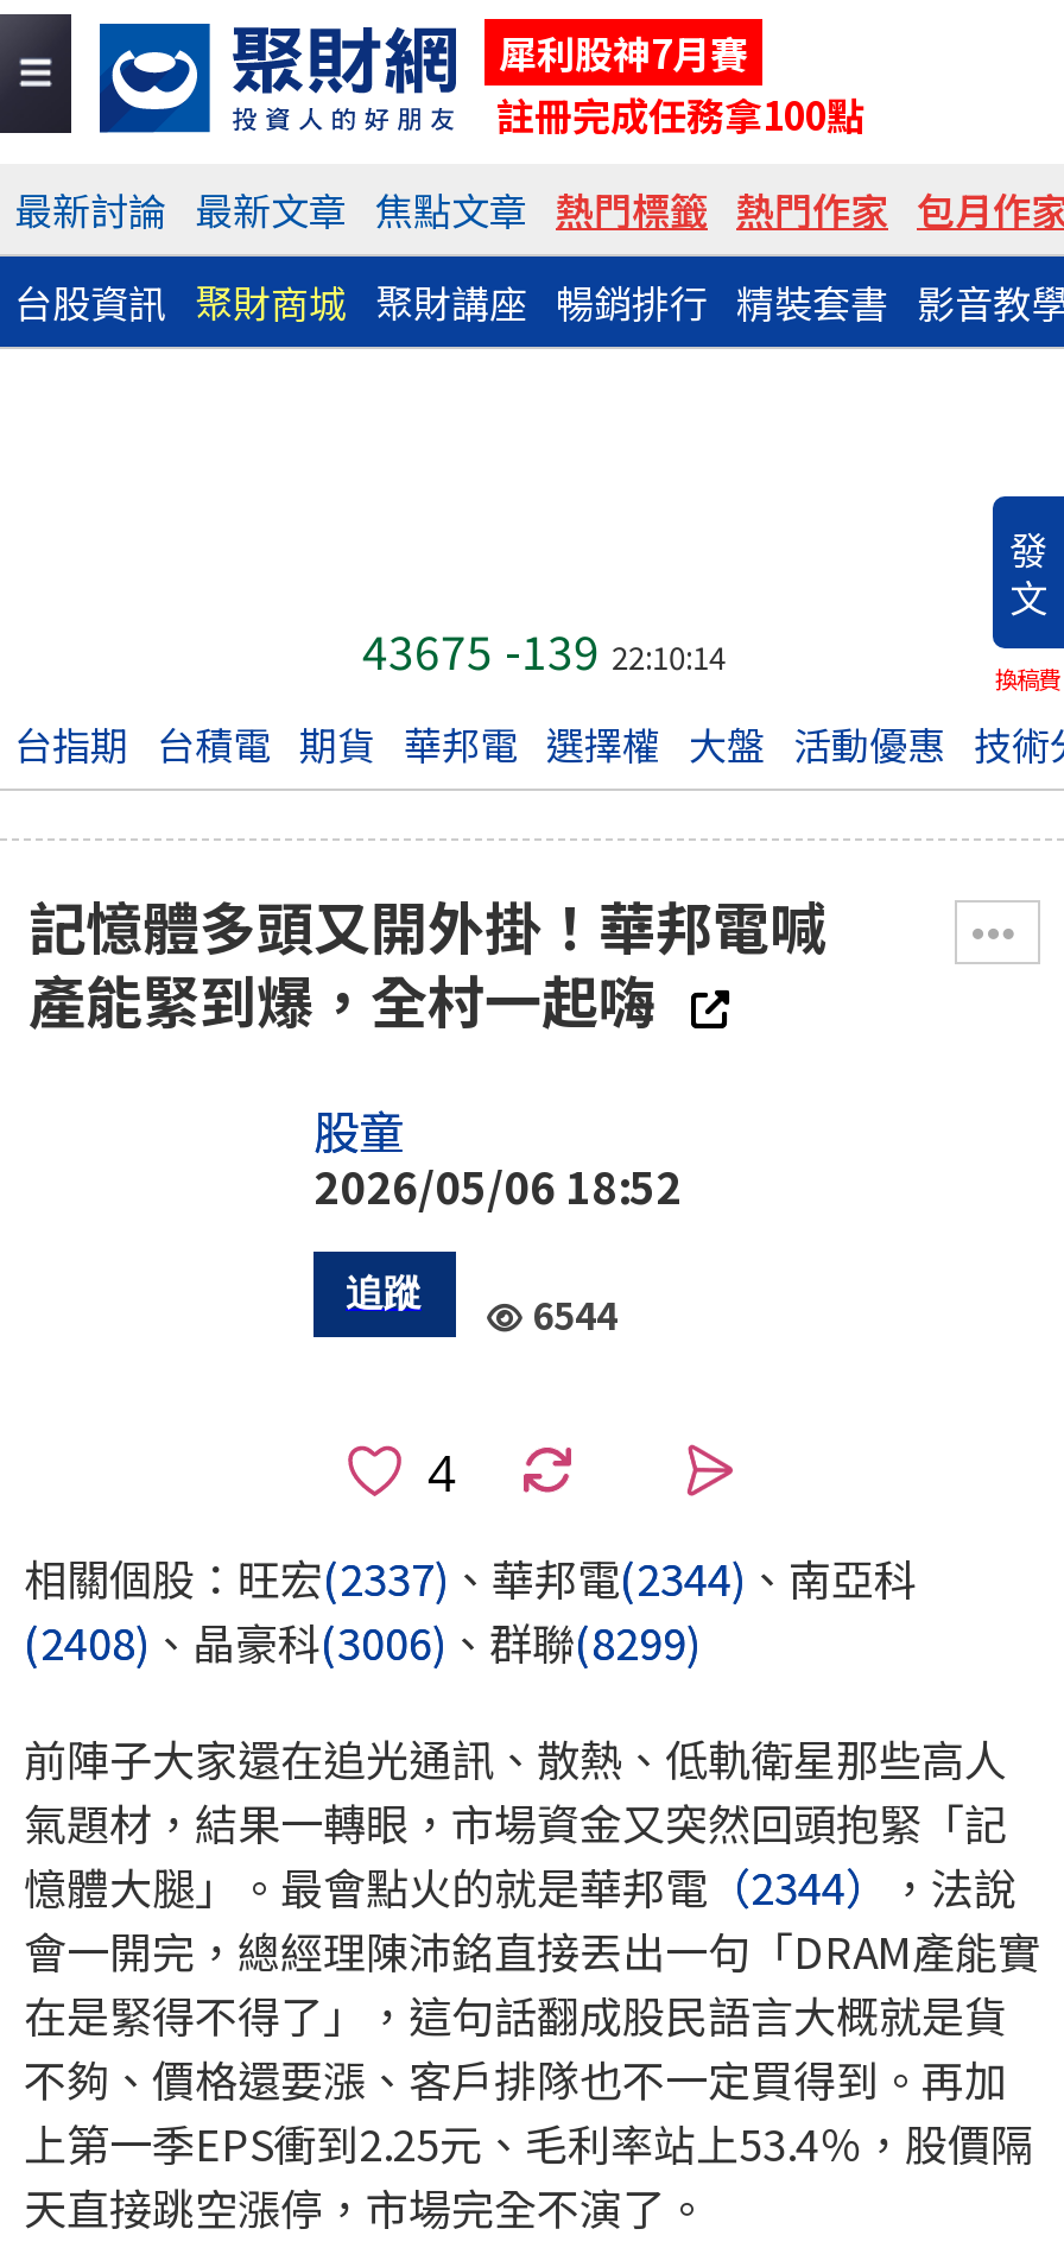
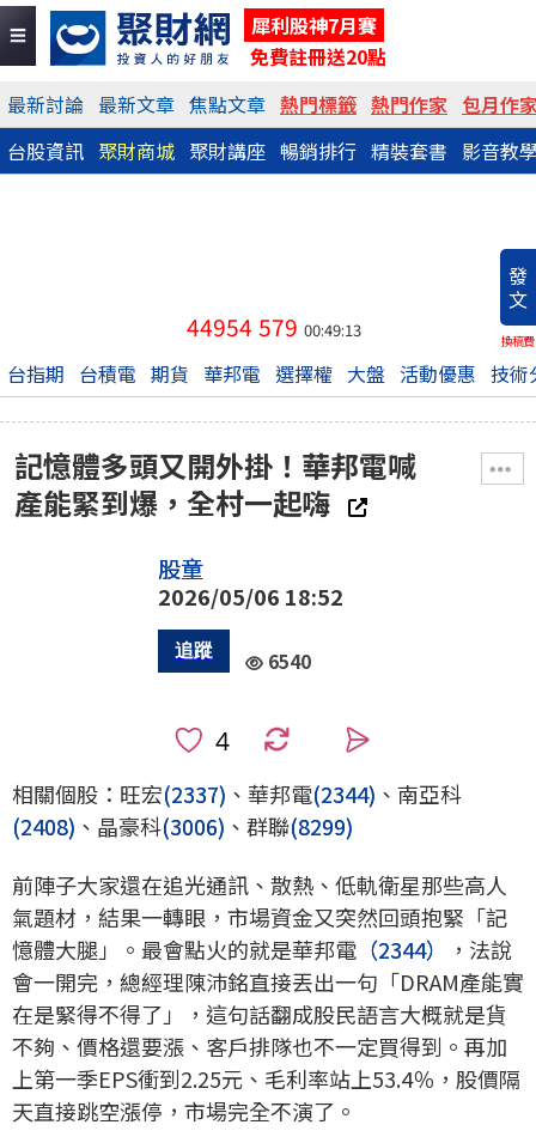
- 註冊完成任務拿100點
+ 免費註冊送20點

- 43675 -139 22:10:14
+ 44954 579 00:49:13

- 6544
+ 6540
